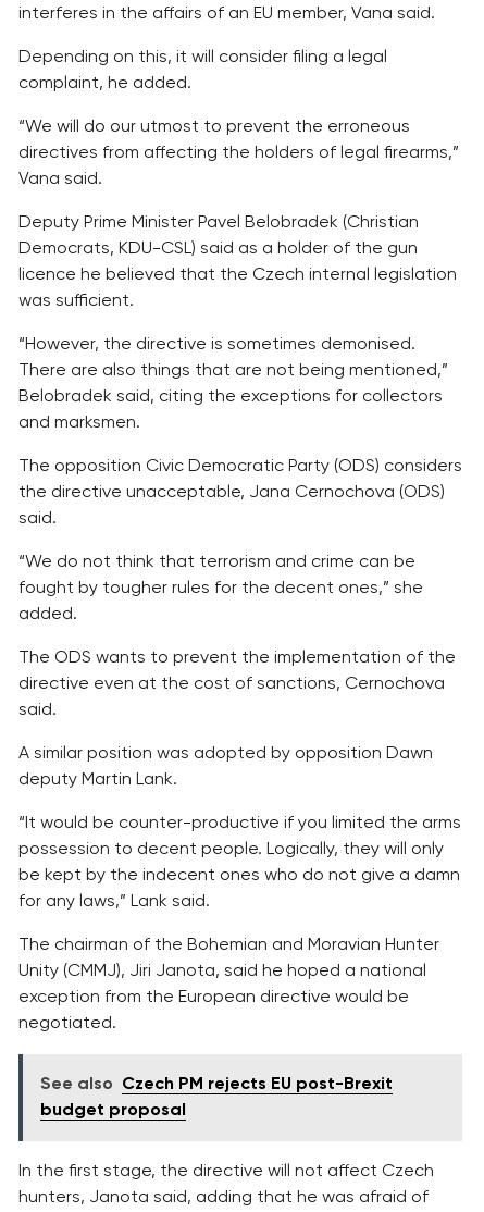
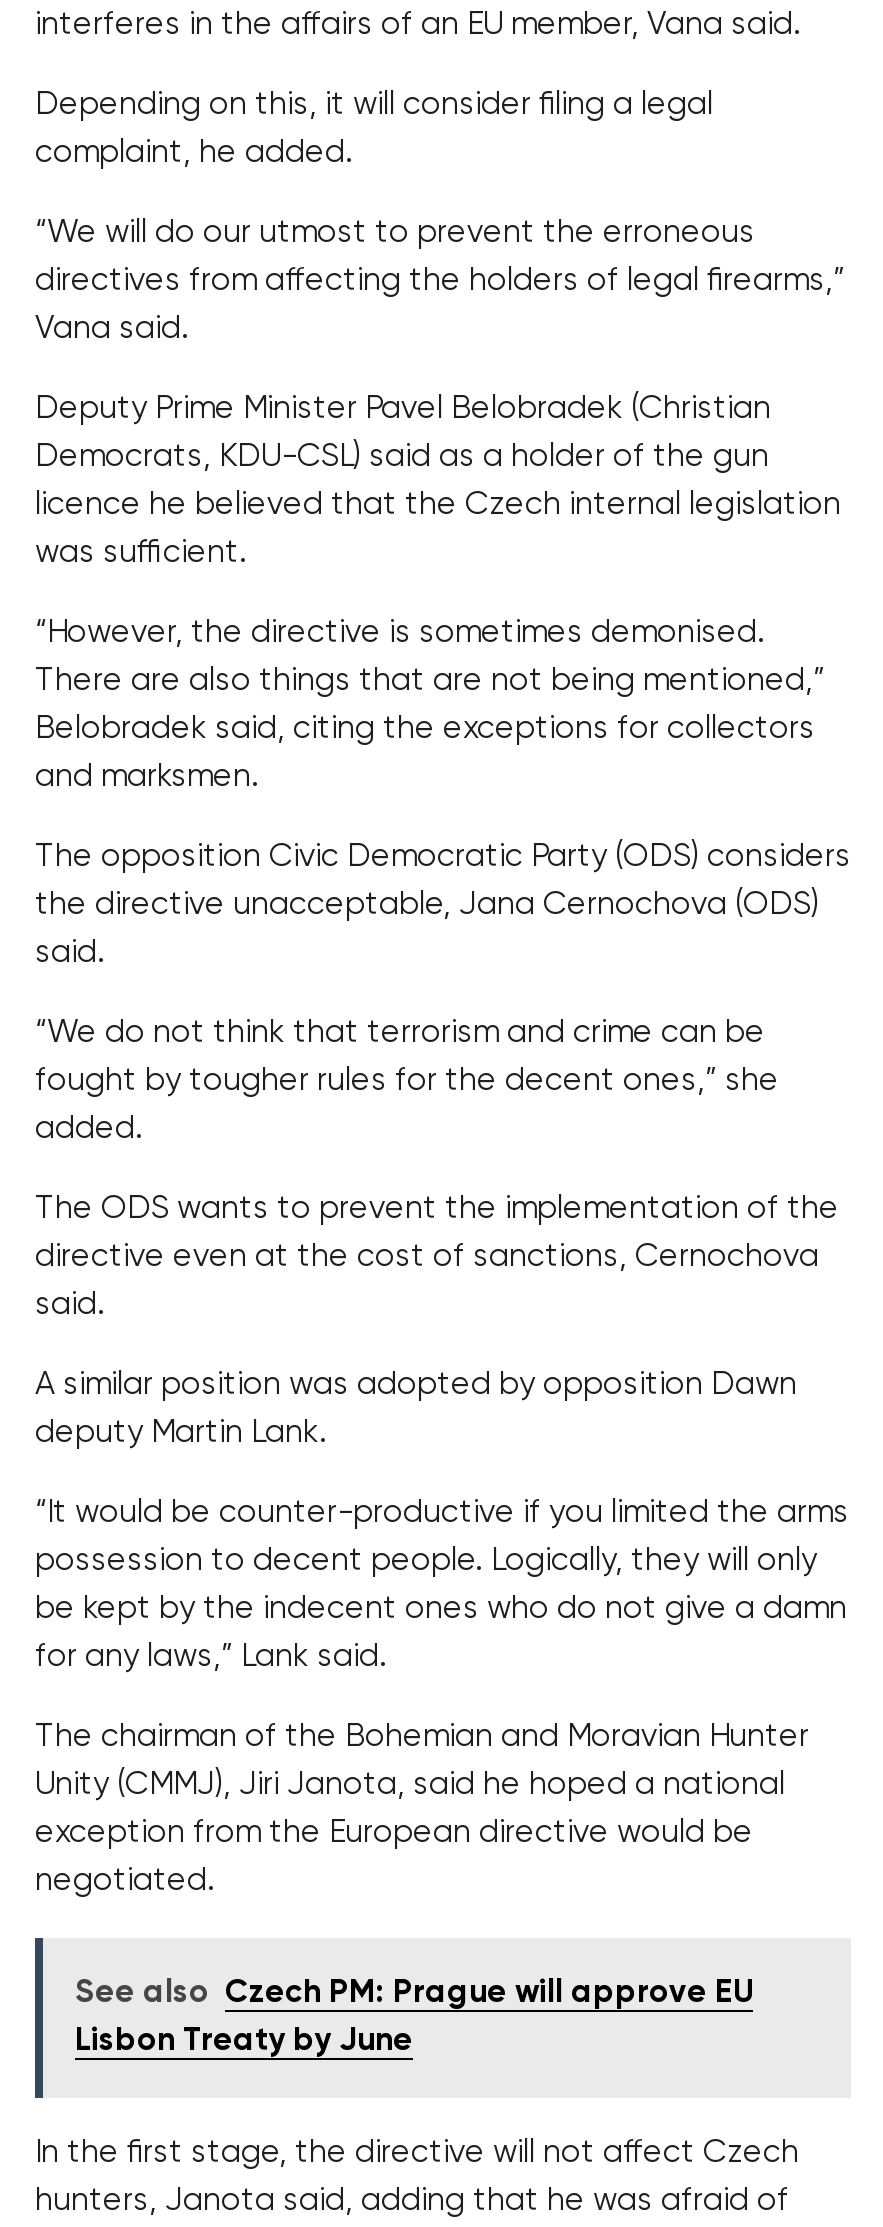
- See also Czech PM rejects EU post-Brexit
+ See also Czech PM: Prague will approve EU

- budget proposal
+ Lisbon Treaty by June
